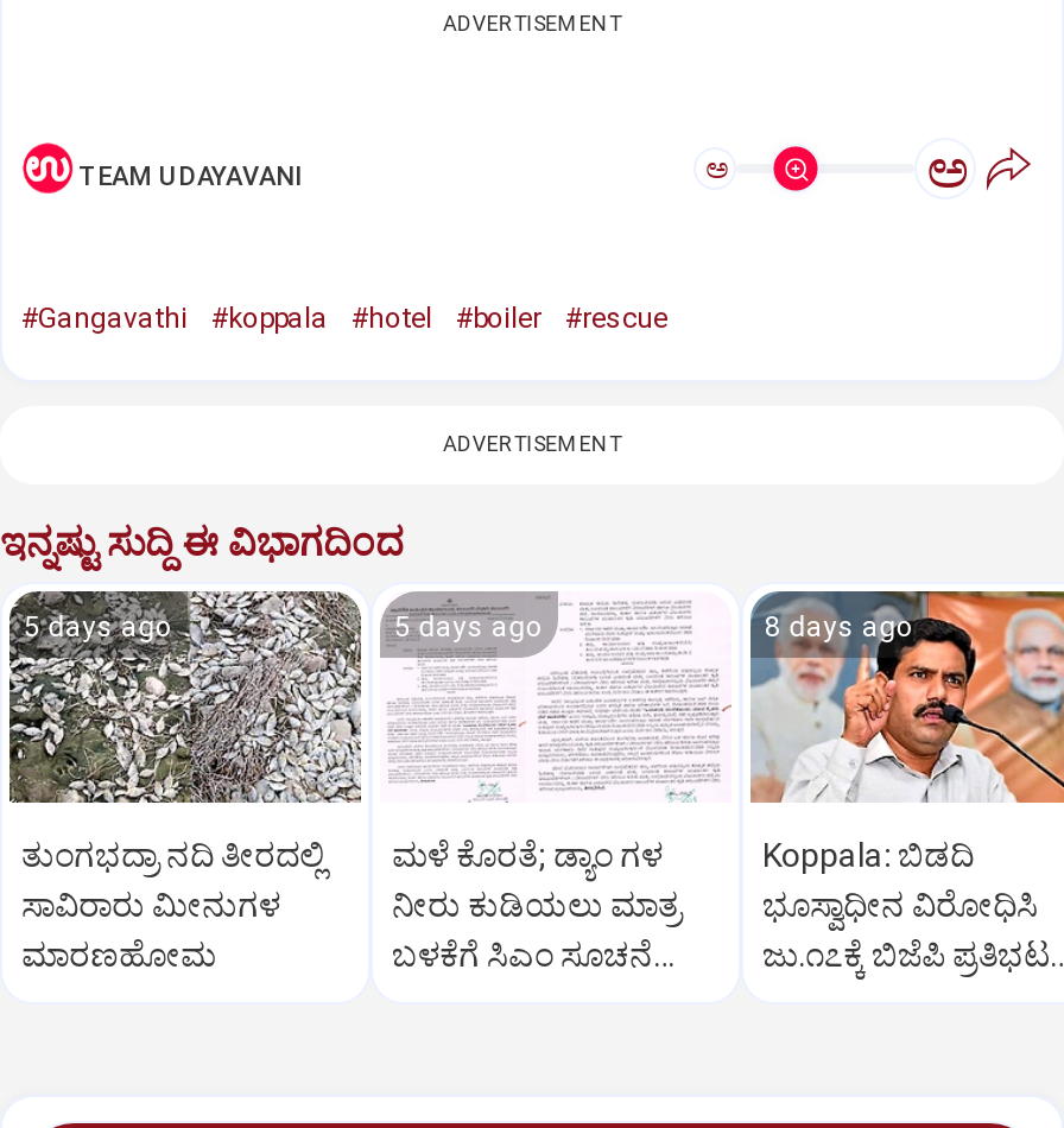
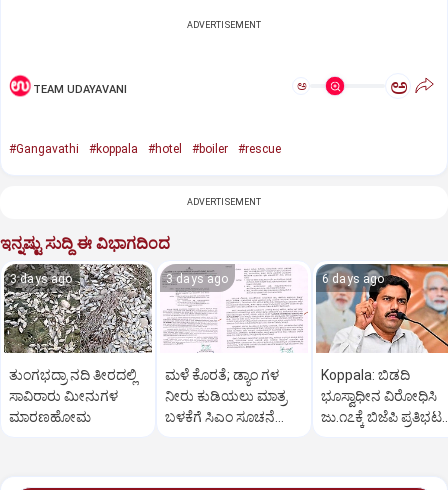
- 5 days ago
+ 3 days ago

- 5 days ago
+ 3 days ago

- 8 days ago
+ 6 days ago
